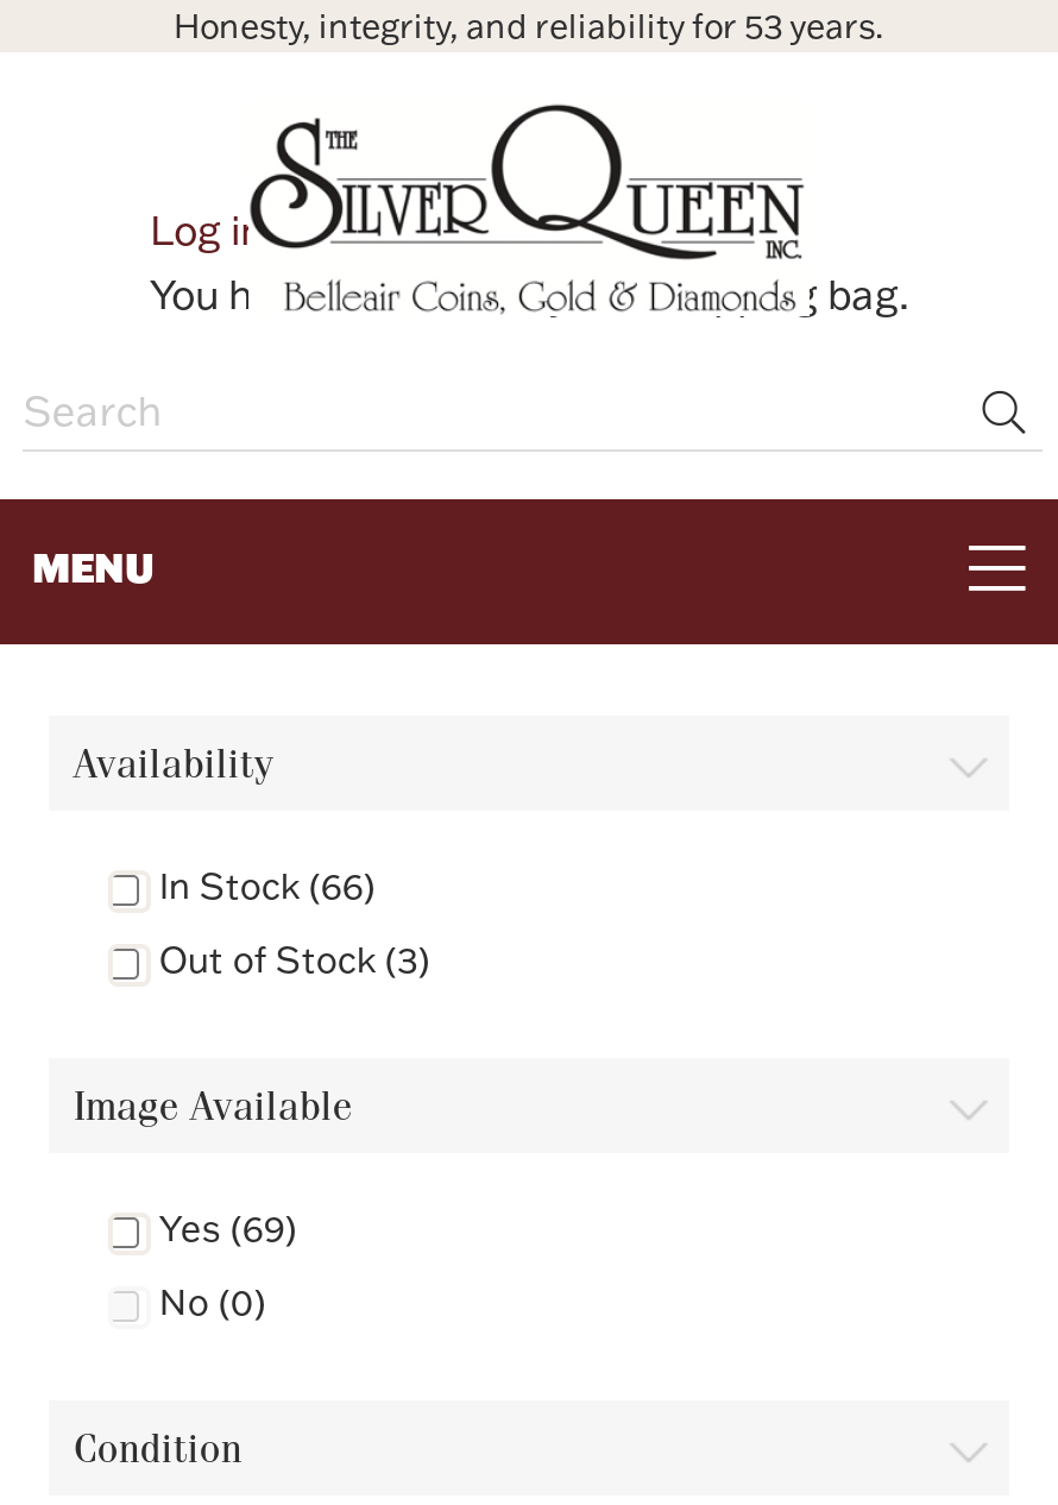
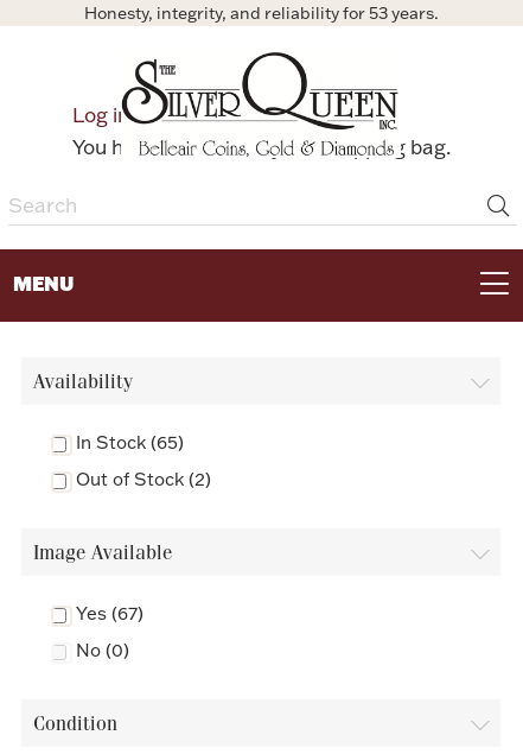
- In Stock (66)
+ In Stock (65)

- Out of Stock (3)
+ Out of Stock (2)

- Yes (69)
+ Yes (67)
